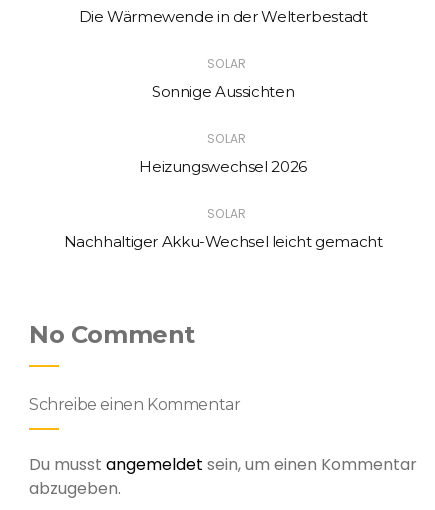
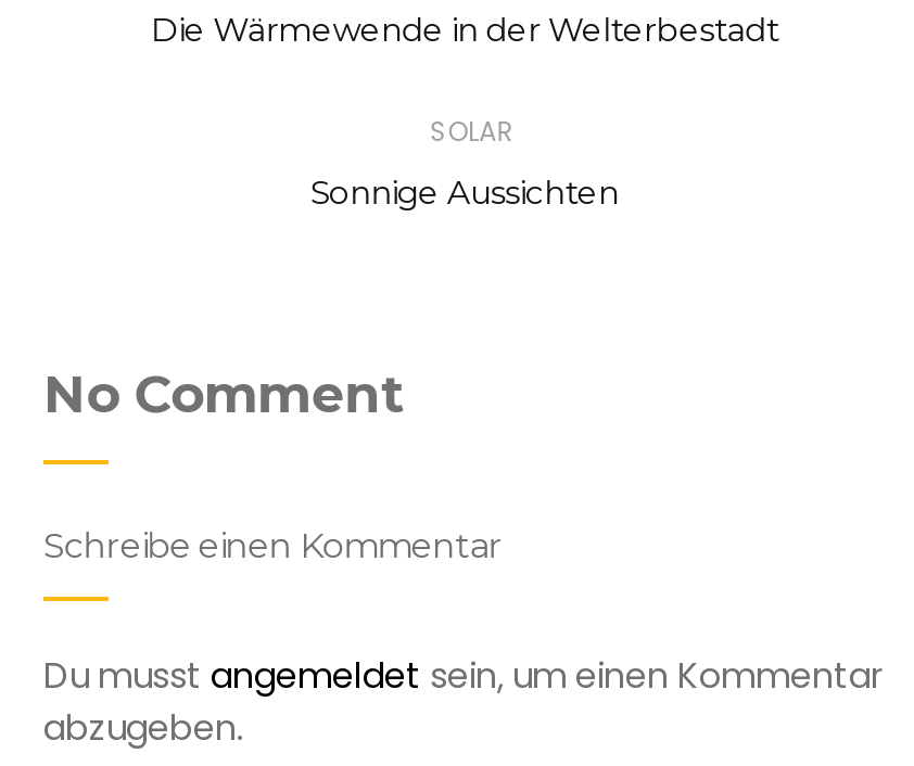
- SOLAR
- Heizungswechsel 2026
- SOLAR
- Nachhaltiger Akku-Wechsel leicht gemacht
